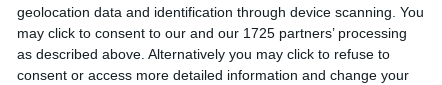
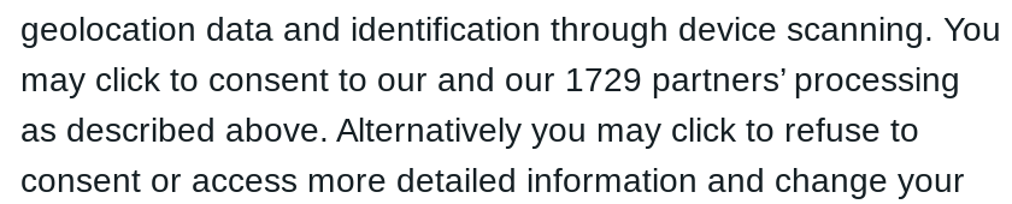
- may click to consent to our and our 1725 partners’ processing
+ may click to consent to our and our 1729 partners’ processing
